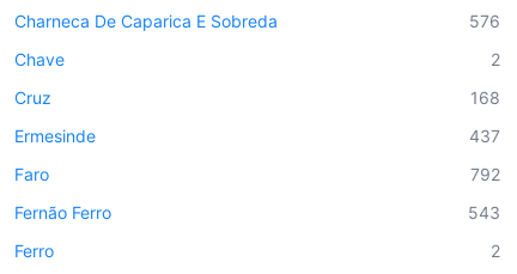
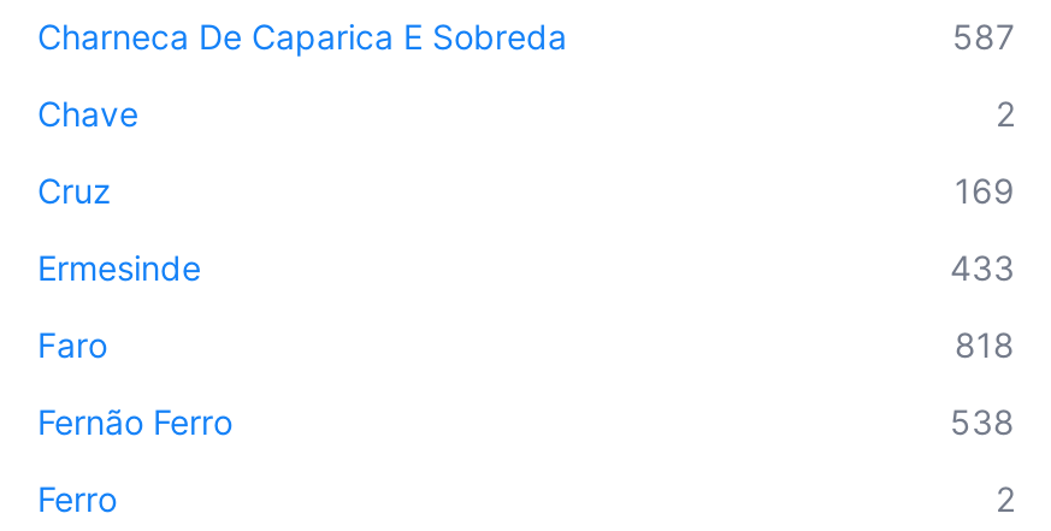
- 576
+ 587

- 168
+ 169

- 437
+ 433

- 792
+ 818

- 543
+ 538
